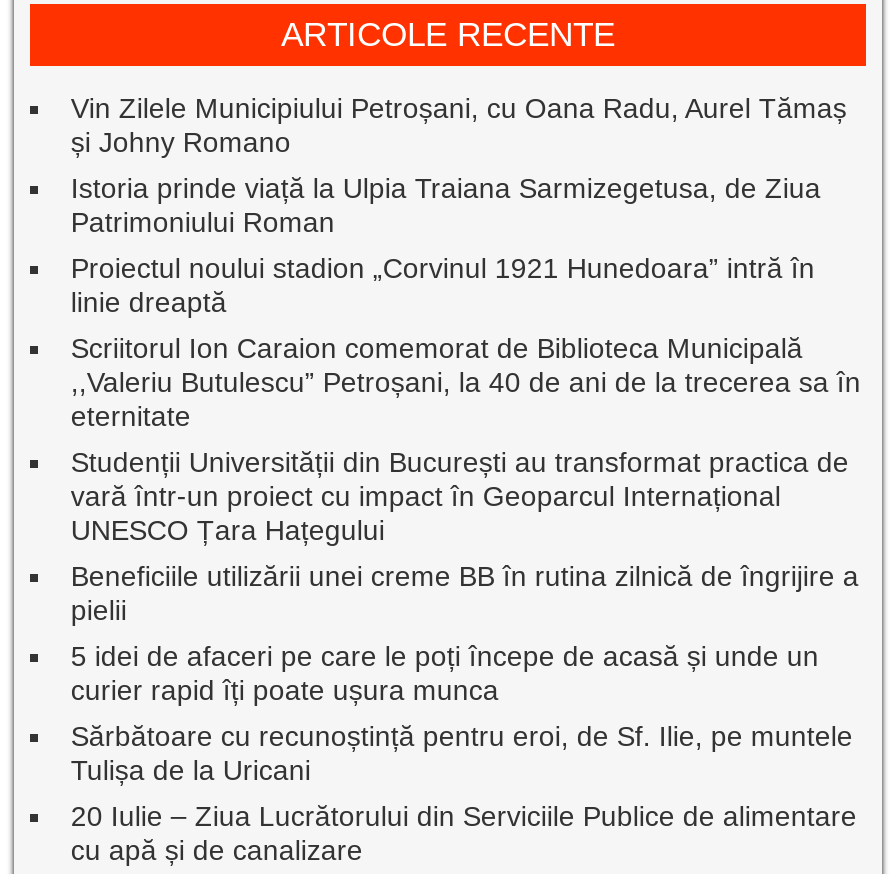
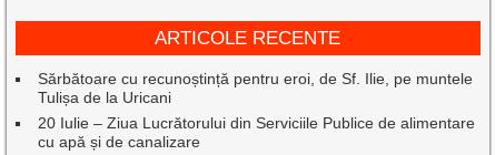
- Vin Zilele Municipiului Petroșani, cu Oana Radu, Aurel Tămaș
- și Johny Romano
- Istoria prinde viață la Ulpia Traiana Sarmizegetusa, de Ziua
- Patrimoniului Roman
- Proiectul noului stadion „Corvinul 1921 Hunedoara” intră în
- linie dreaptă
- Scriitorul Ion Caraion comemorat de Biblioteca Municipală
- ,,Valeriu Butulescu” Petroșani, la 40 de ani de la trecerea sa în
- eternitate
- Studenții Universității din București au transformat practica de
- vară într-un proiect cu impact în Geoparcul Internațional
- UNESCO Țara Hațegului
- Beneficiile utilizării unei creme BB în rutina zilnică de îngrijire a
- pielii
- 5 idei de afaceri pe care le poți începe de acasă și unde un
- curier rapid îți poate ușura munca
